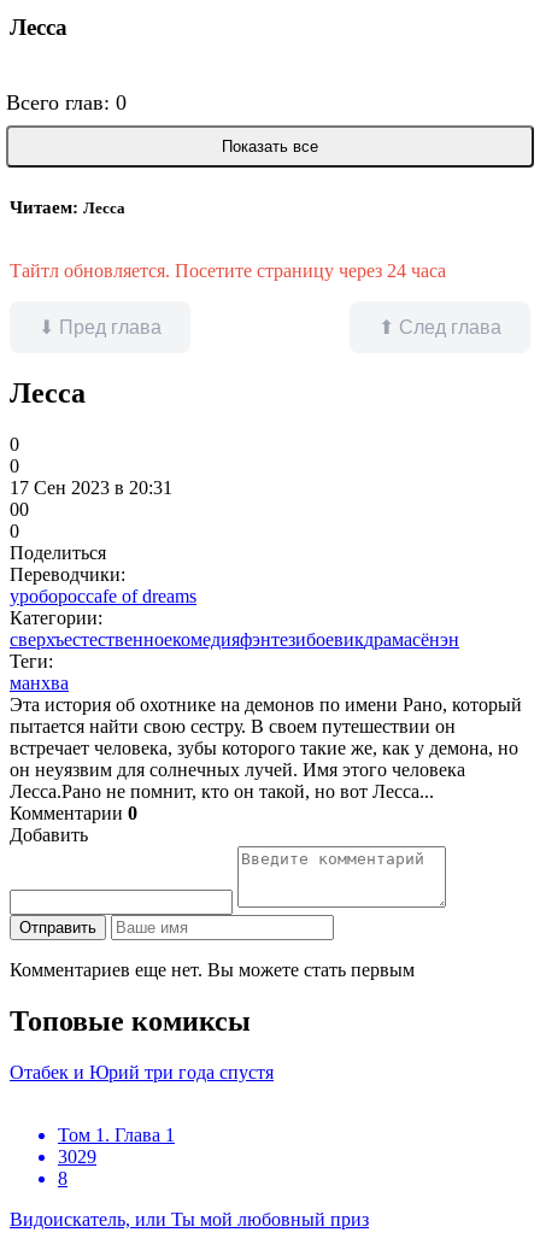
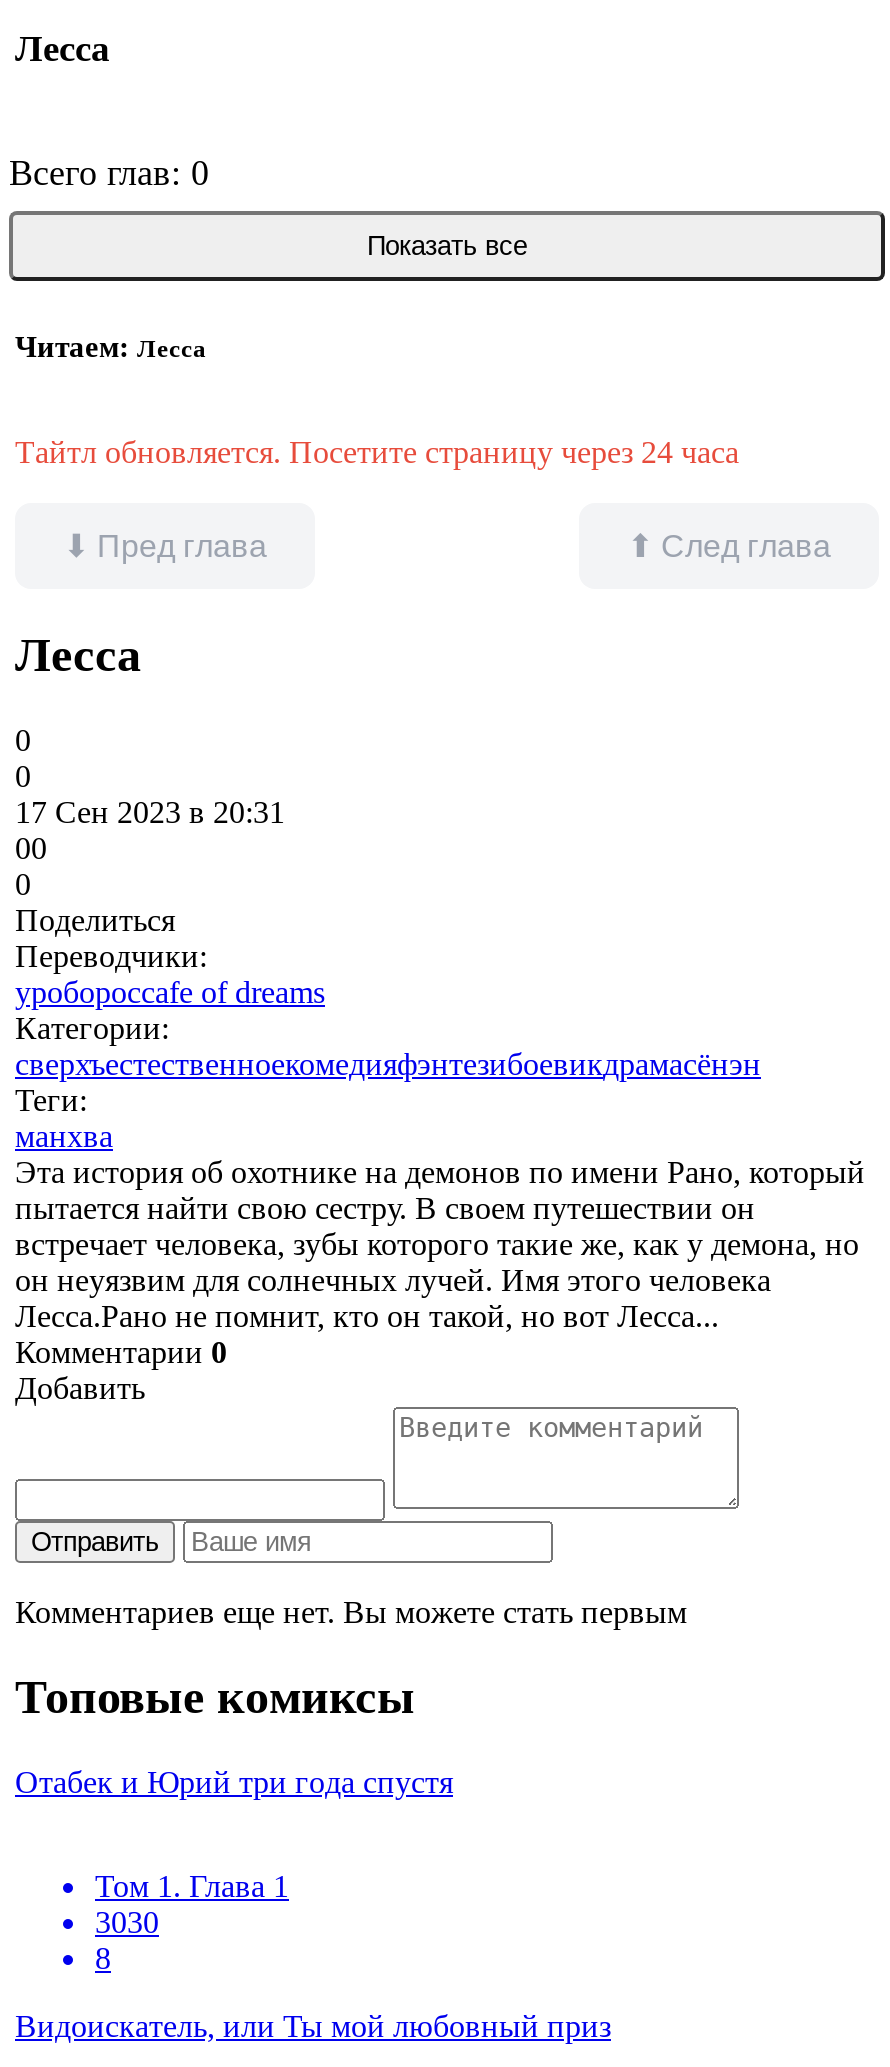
- 3029
+ 3030
